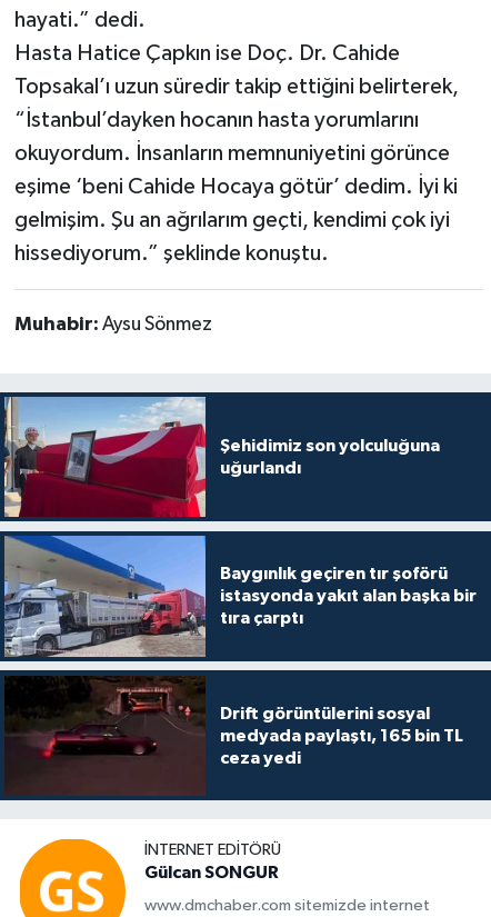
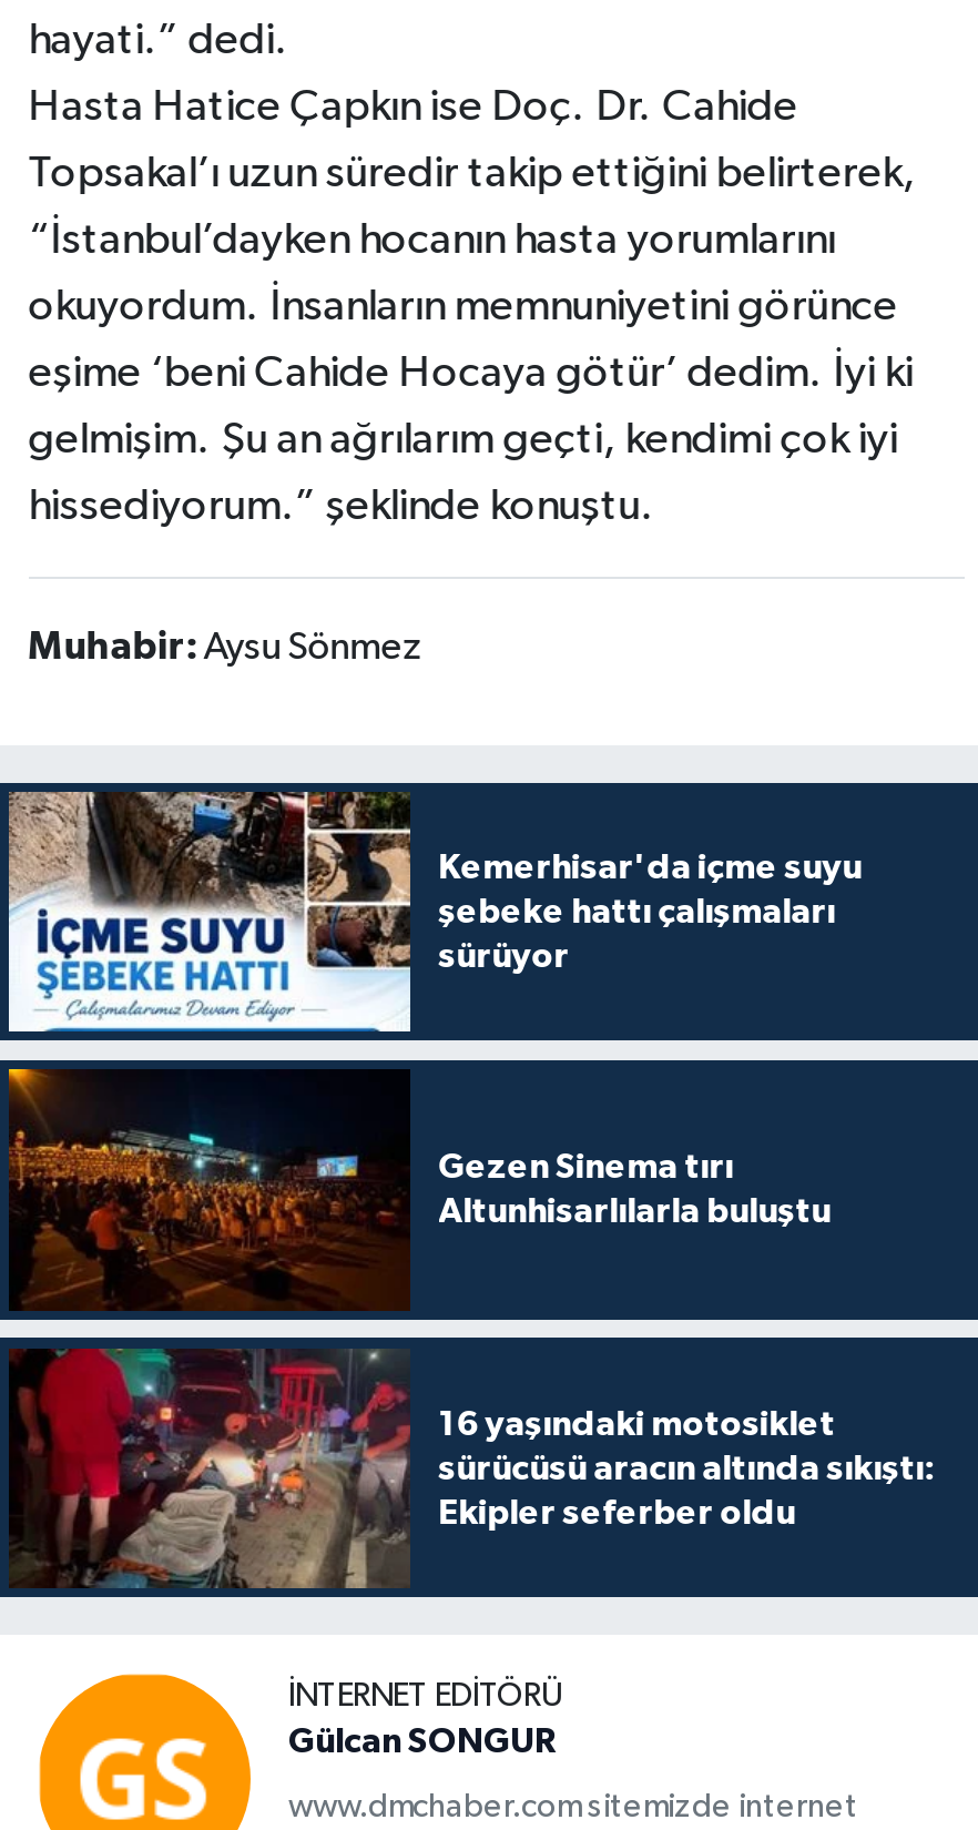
- [image]
- Şehidimiz son yolculuğuna
- uğurlandı
+ [image]
+ Kemerhisar'da içme suyu
+ şebeke hattı çalışmaları
+ sürüyor

- [image]
- Baygınlık geçiren tır şoförü
- istasyonda yakıt alan başka bir
- tıra çarptı
+ [image]
+ Gezen Sinema tırı
+ Altunhisarlılarla buluştu

- [image]
- Drift görüntülerini sosyal
- medyada paylaştı, 165 bin TL
- ceza yedi
+ [image]
+ 16 yaşındaki motosiklet
+ sürücüsü aracın altında sıkıştı:
+ Ekipler seferber oldu
